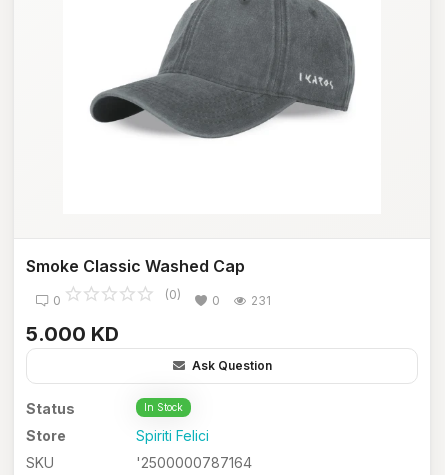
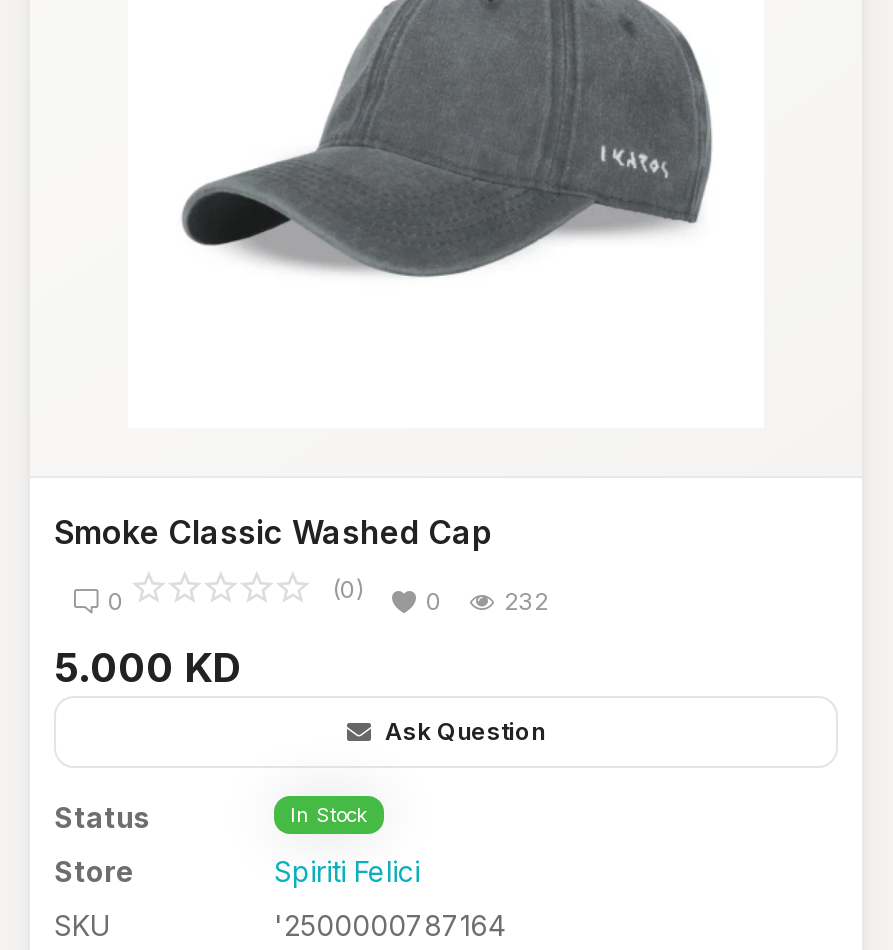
- 231
+ 232
